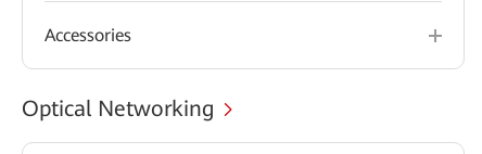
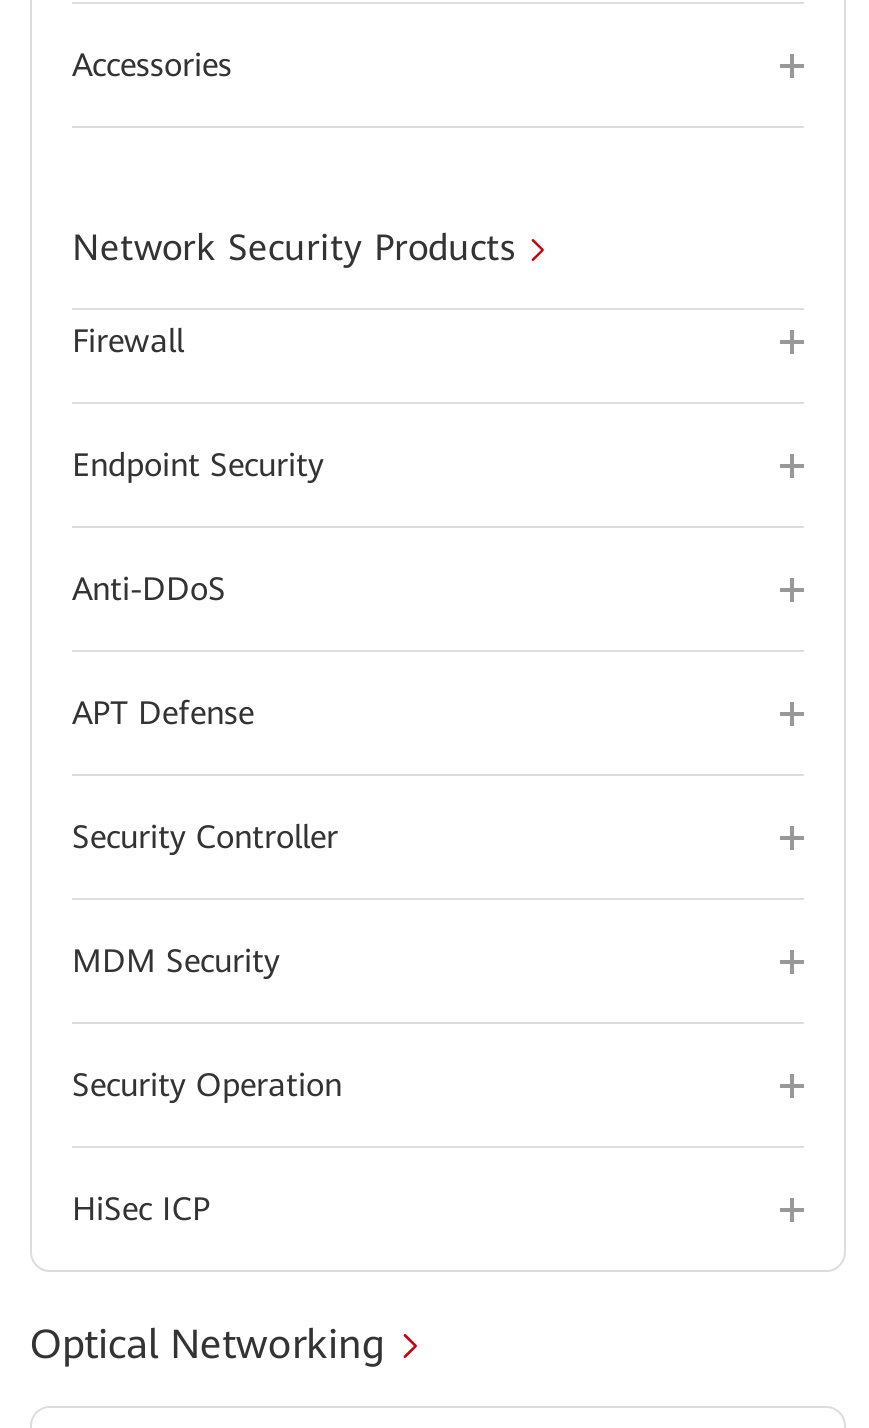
+ Network Security Products
+ Firewall
+ Endpoint Security
+ Anti-DDoS
+ APT Defense
+ Security Controller
+ MDM Security
+ Security Operation
+ HiSec ICP
